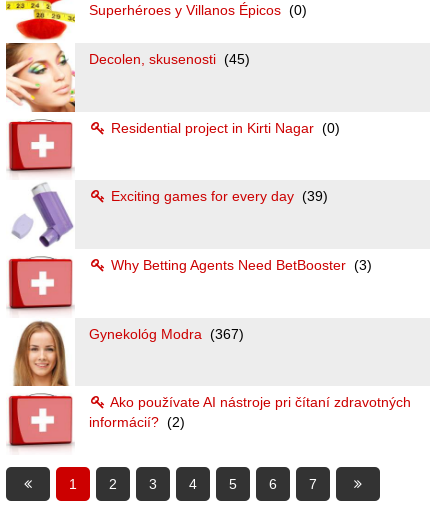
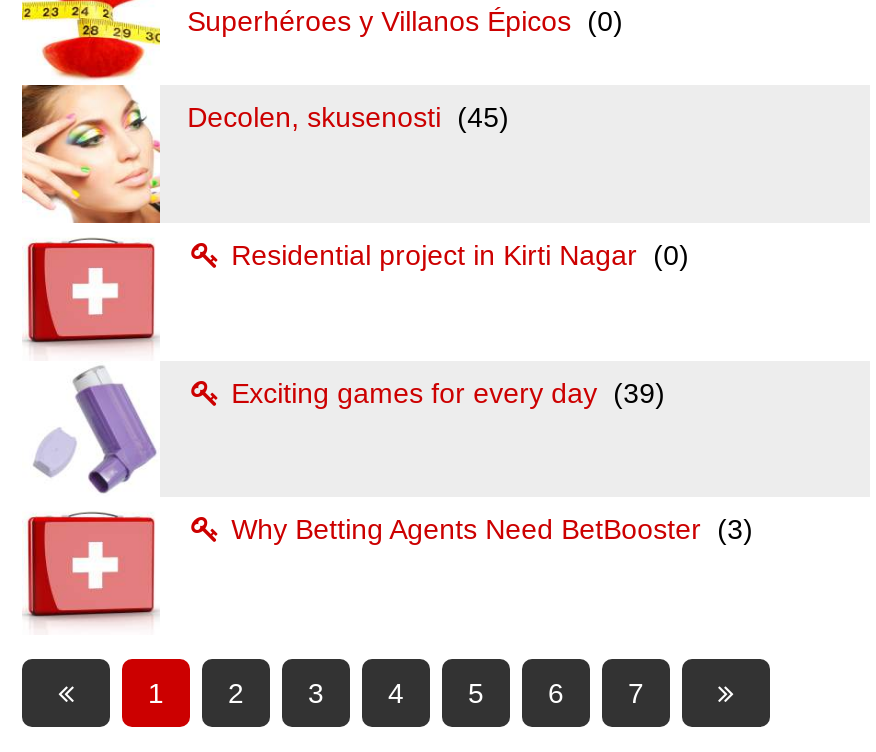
- [image]
- Gynekológ Modra (367)

- Ako používate AI nástroje pri čítaní zdravotných
- informácií? (2)
